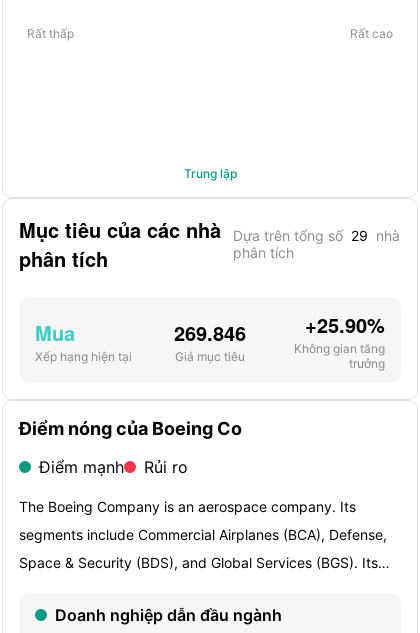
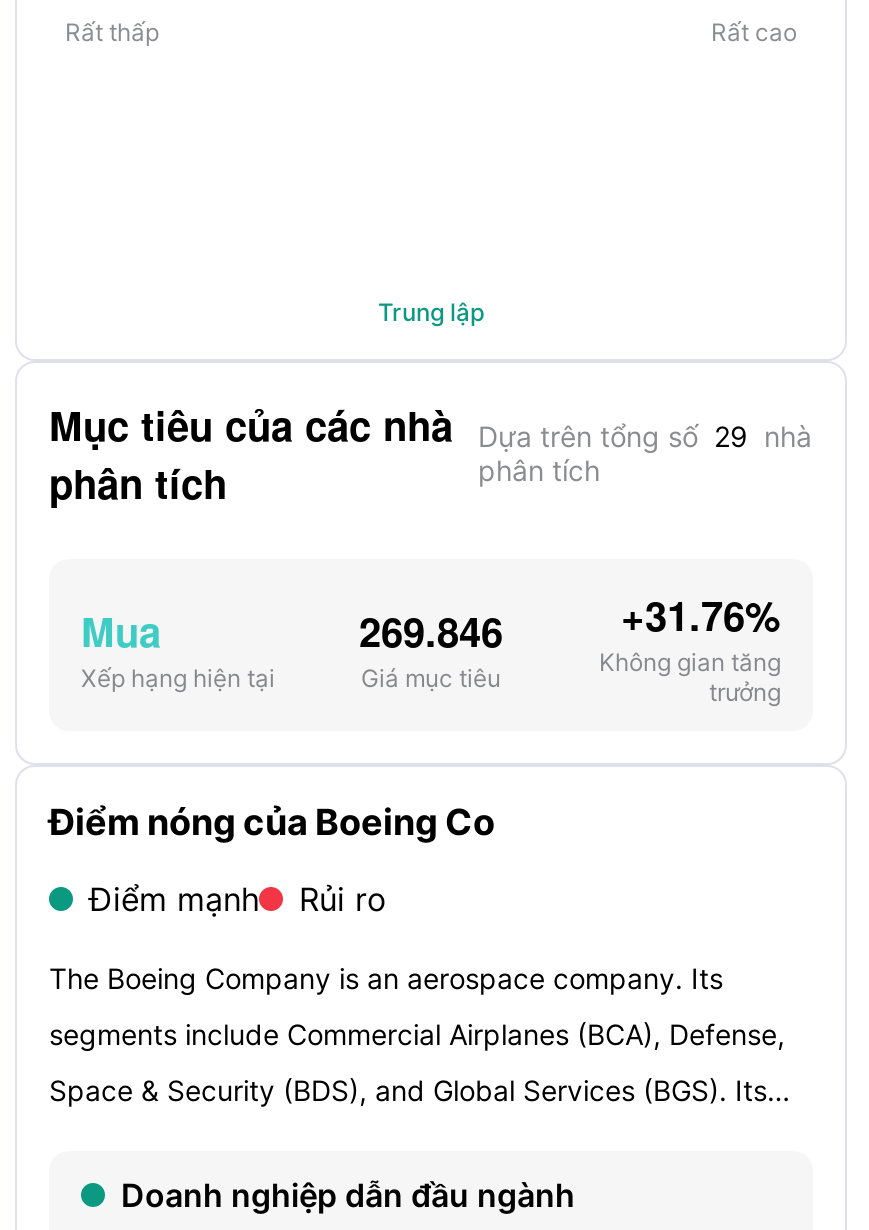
- +25.90%
+ +31.76%
